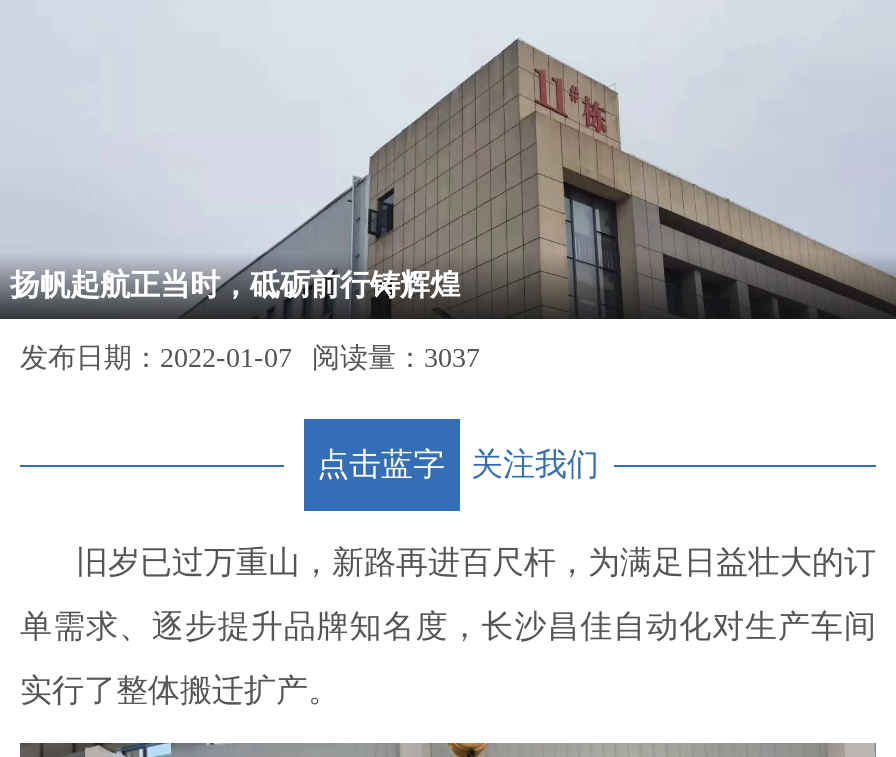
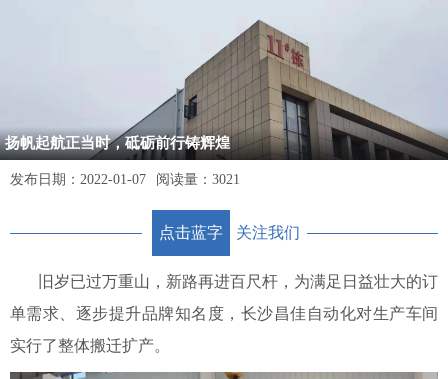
- 发布日期：2022-01-07 阅读量：3037
+ 发布日期：2022-01-07 阅读量：3021
